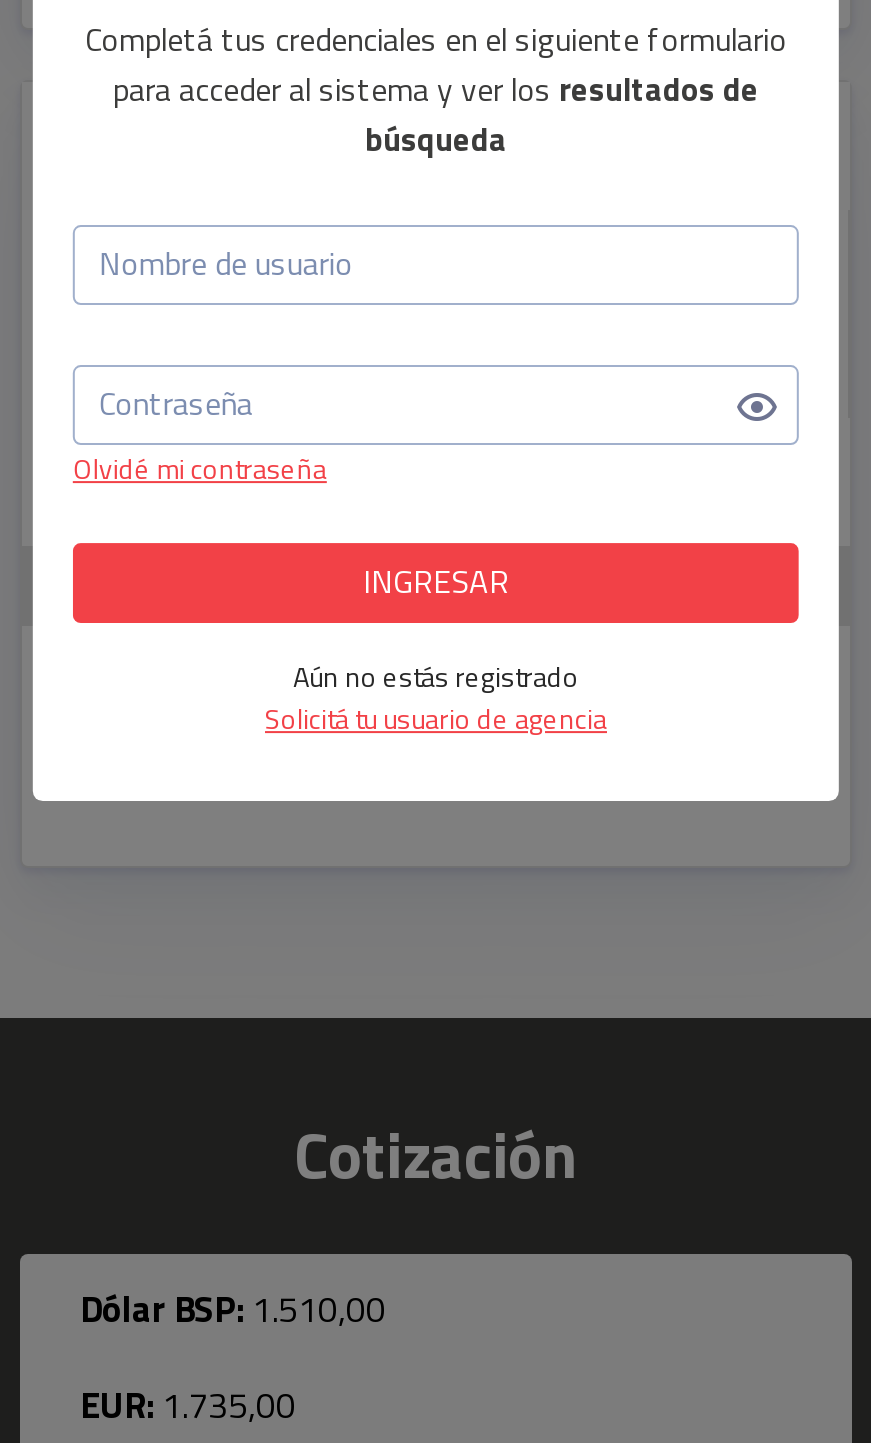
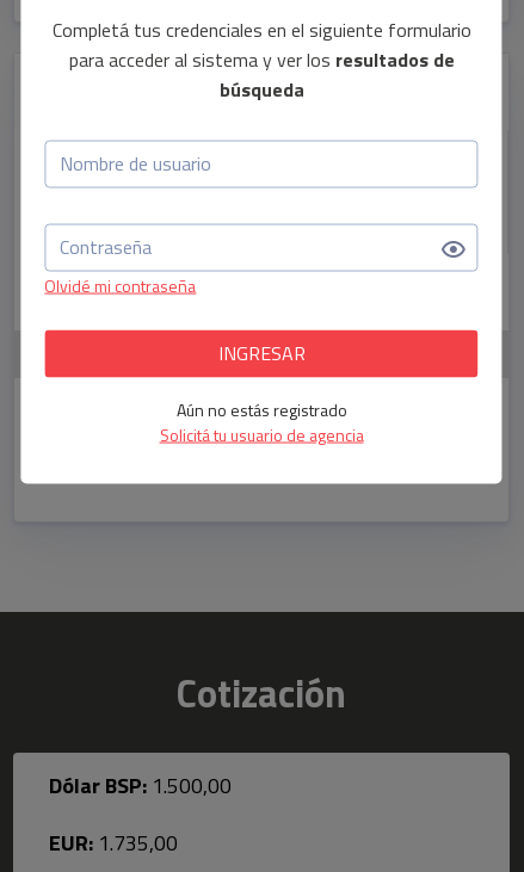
- Dólar BSP: 1.510,00
+ Dólar BSP: 1.500,00
